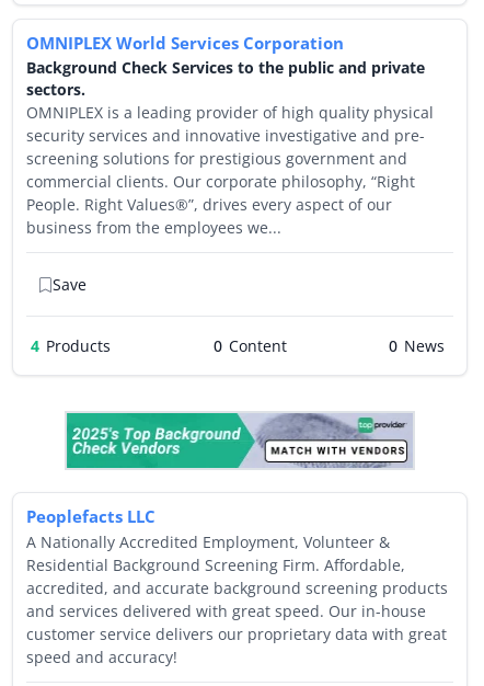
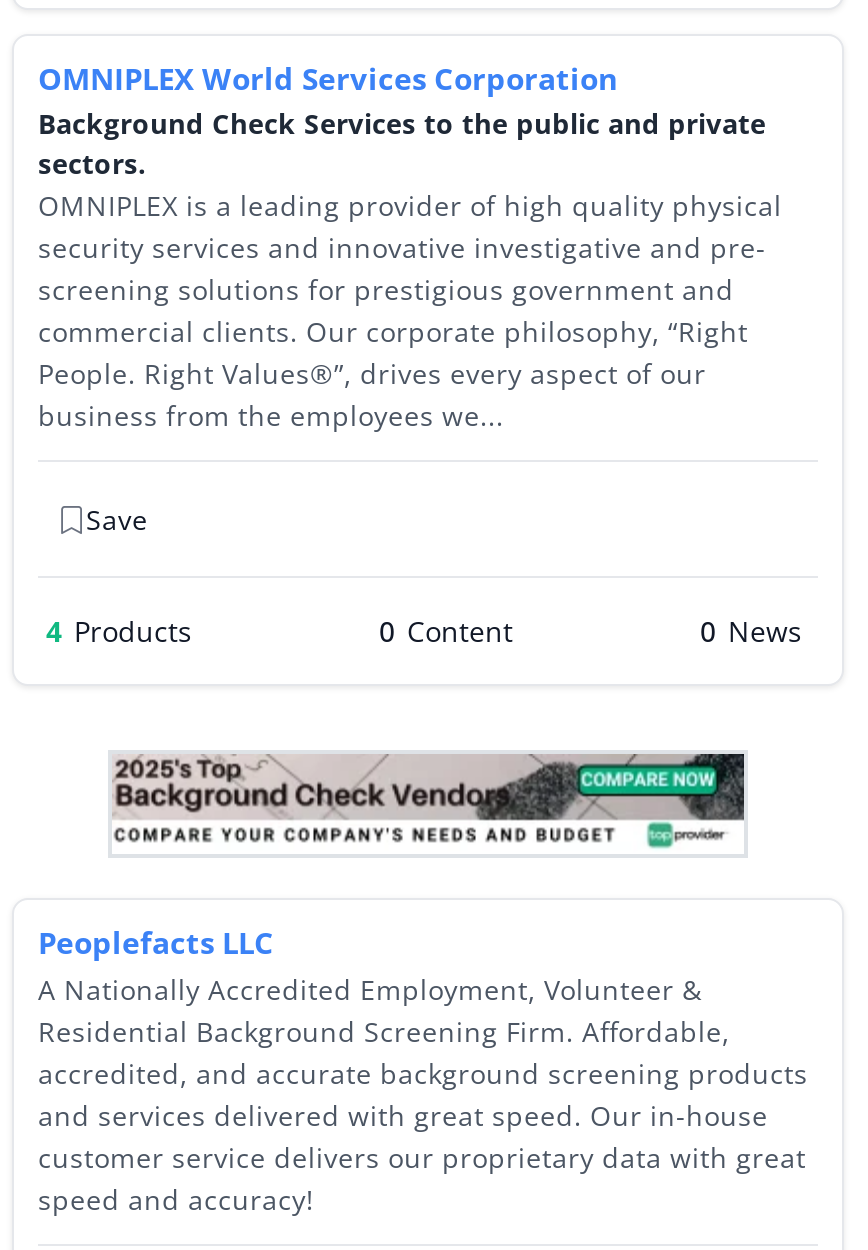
- [image]
+ [image]
